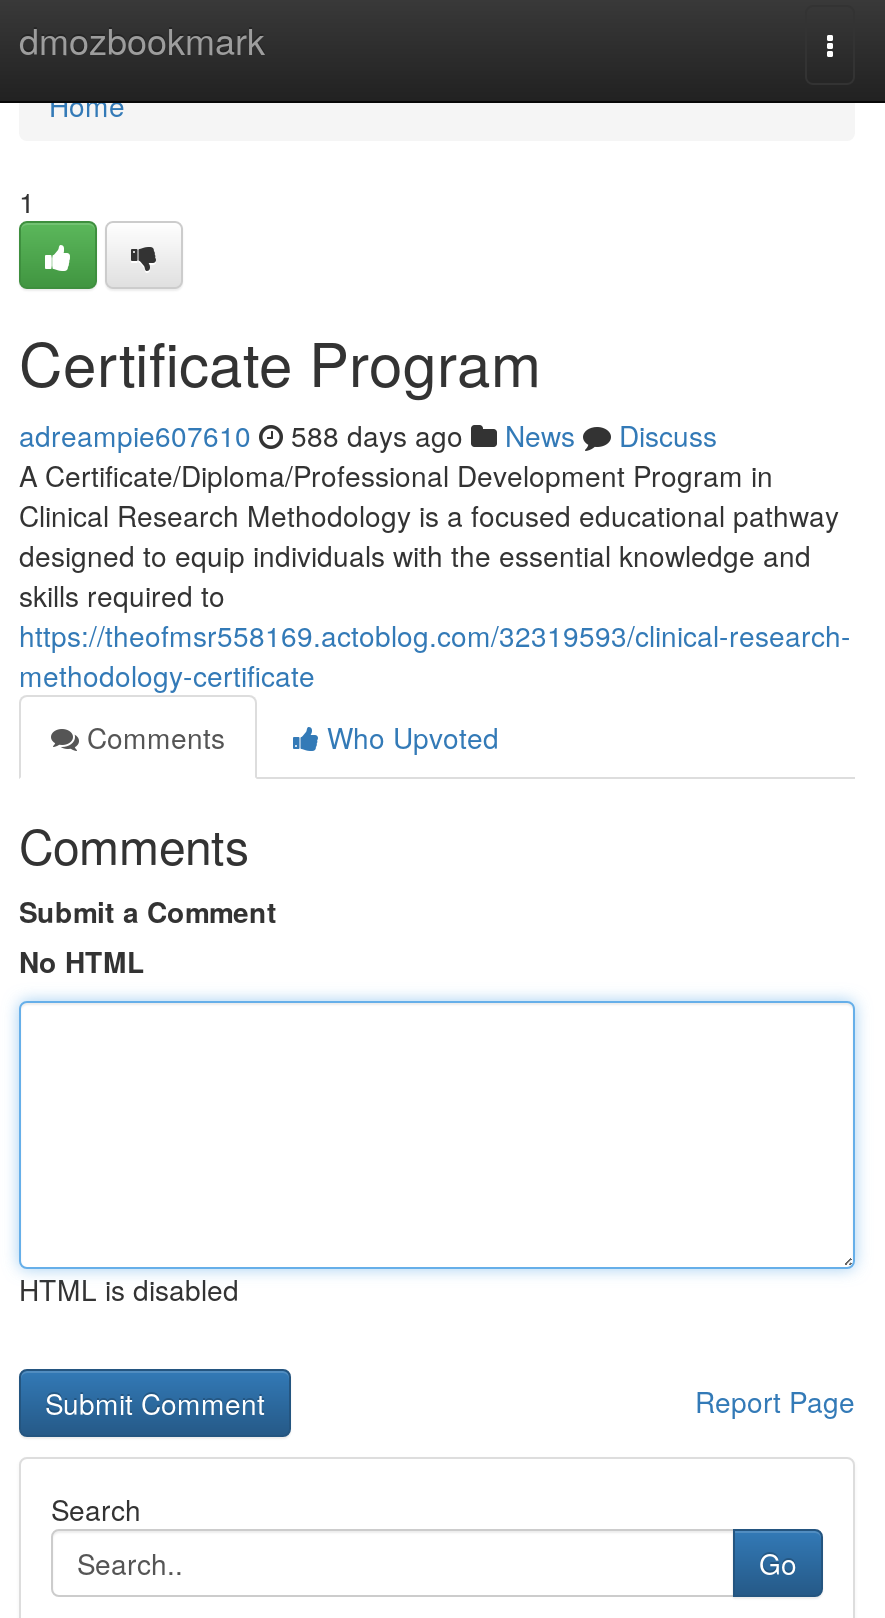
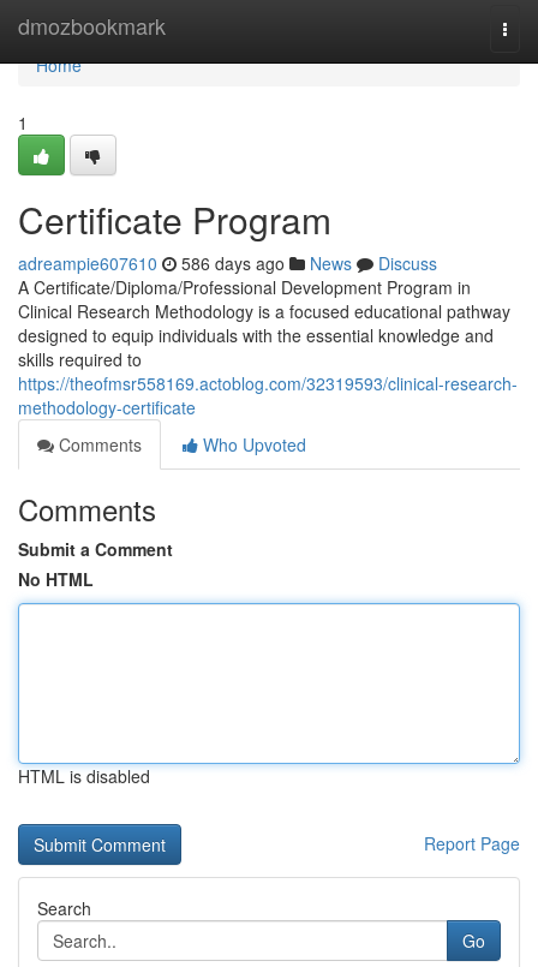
- adreampie607610 588 days ago News Discuss
+ adreampie607610 586 days ago News Discuss
